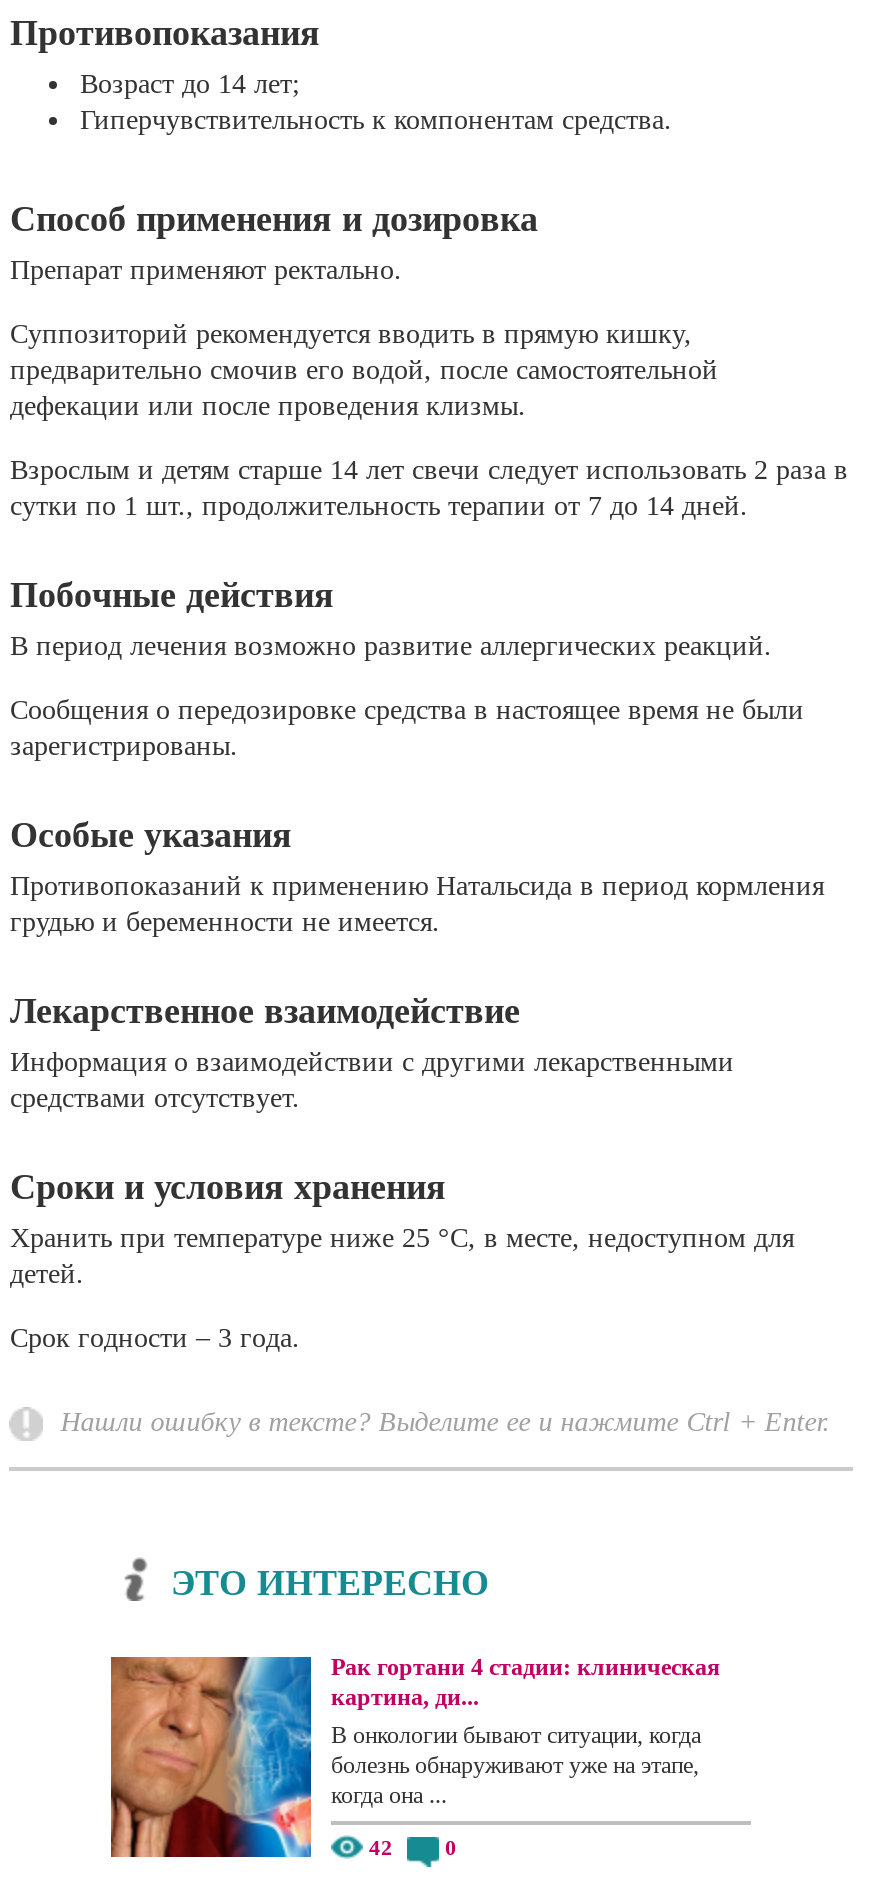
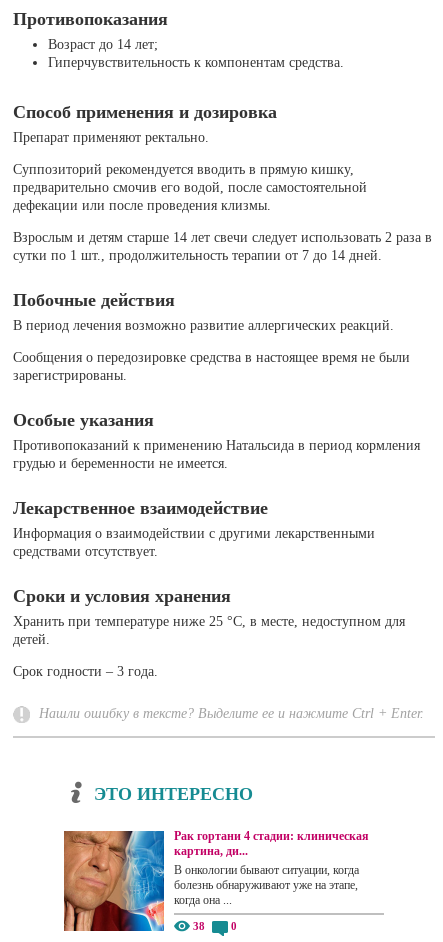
- 42
+ 38
